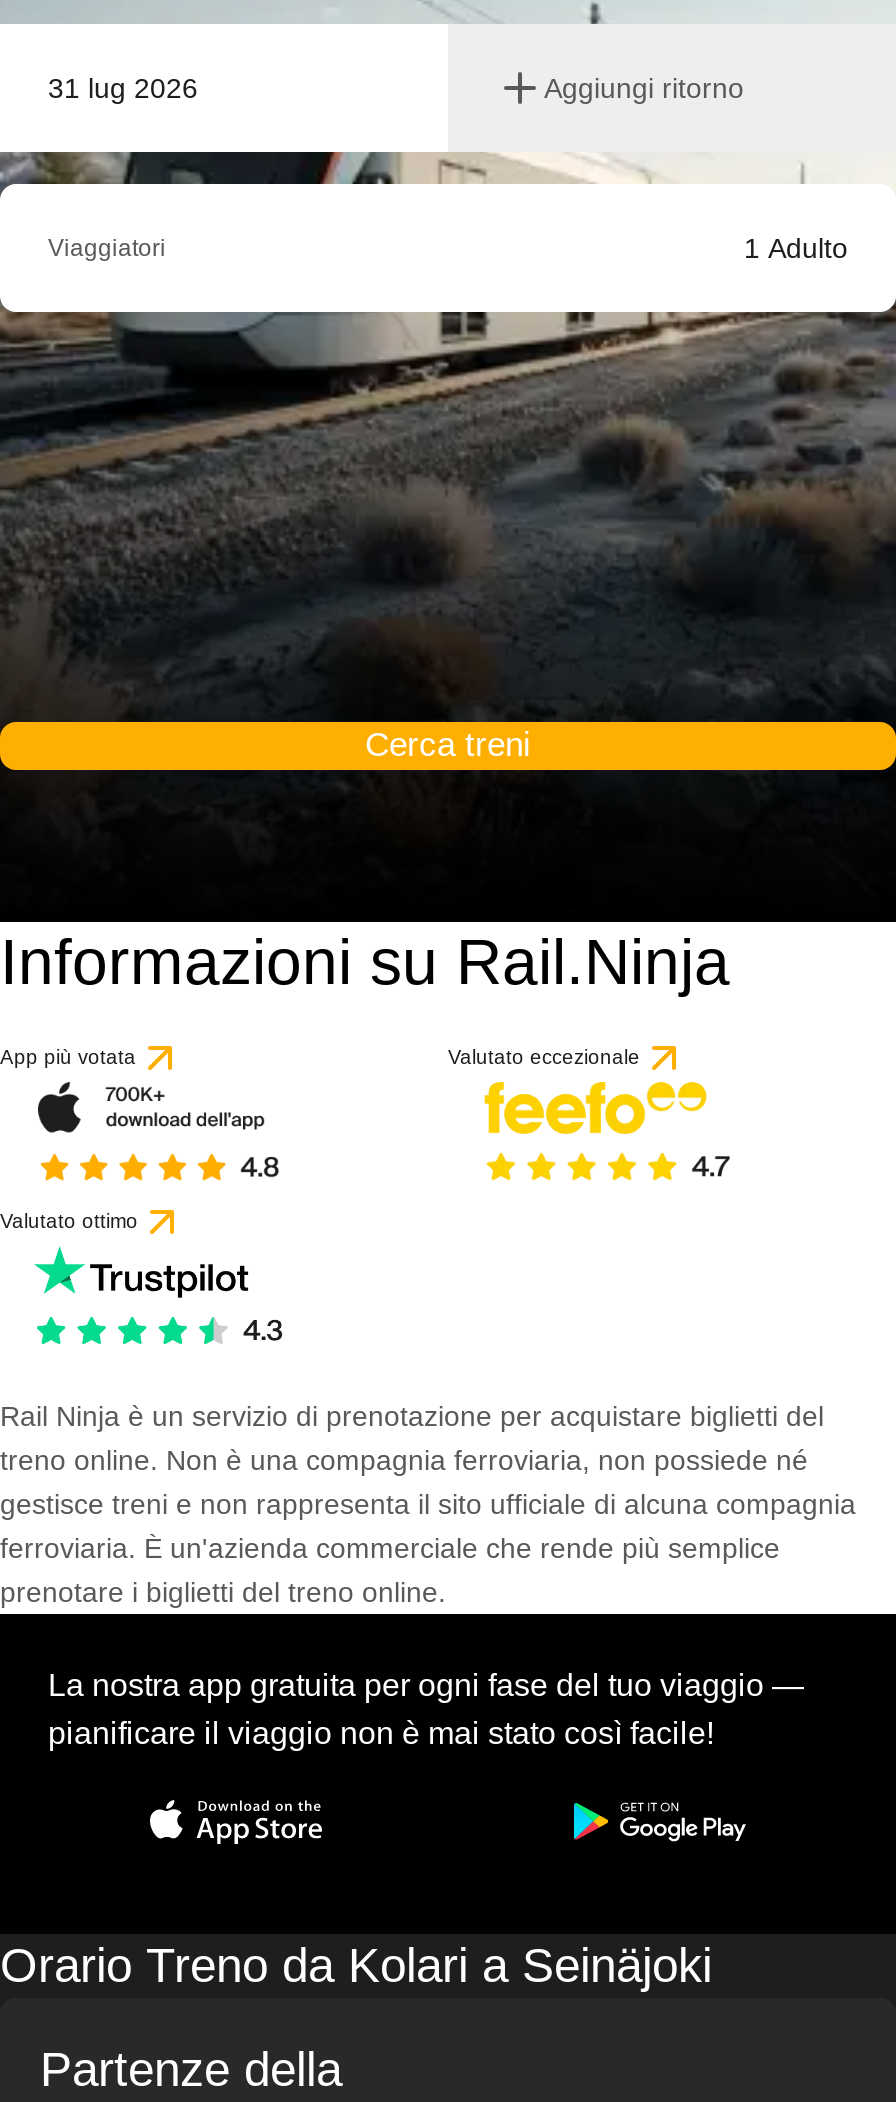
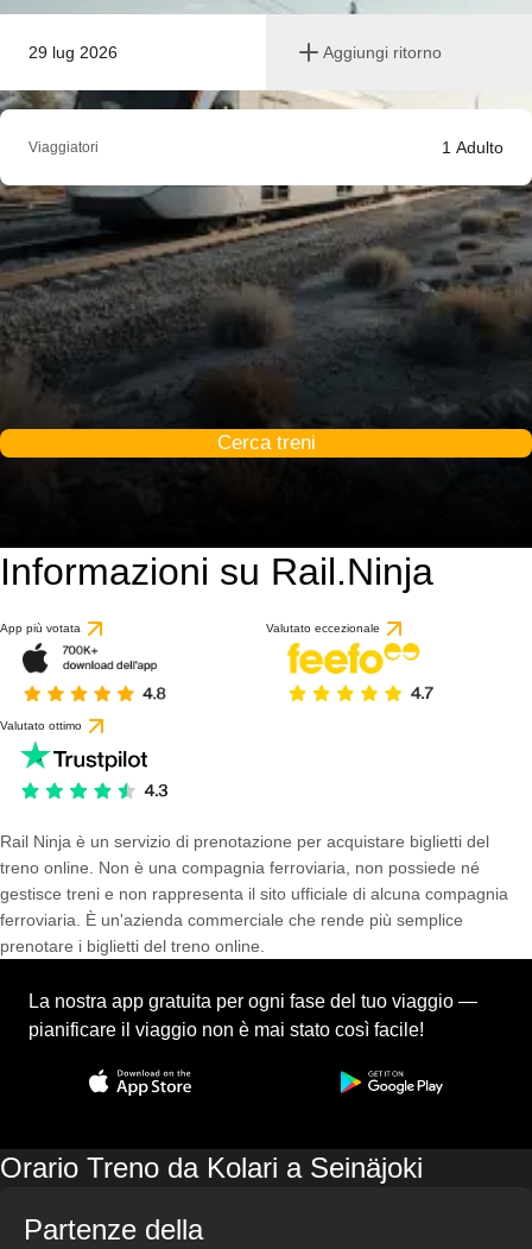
- 31 lug 2026
+ 29 lug 2026
